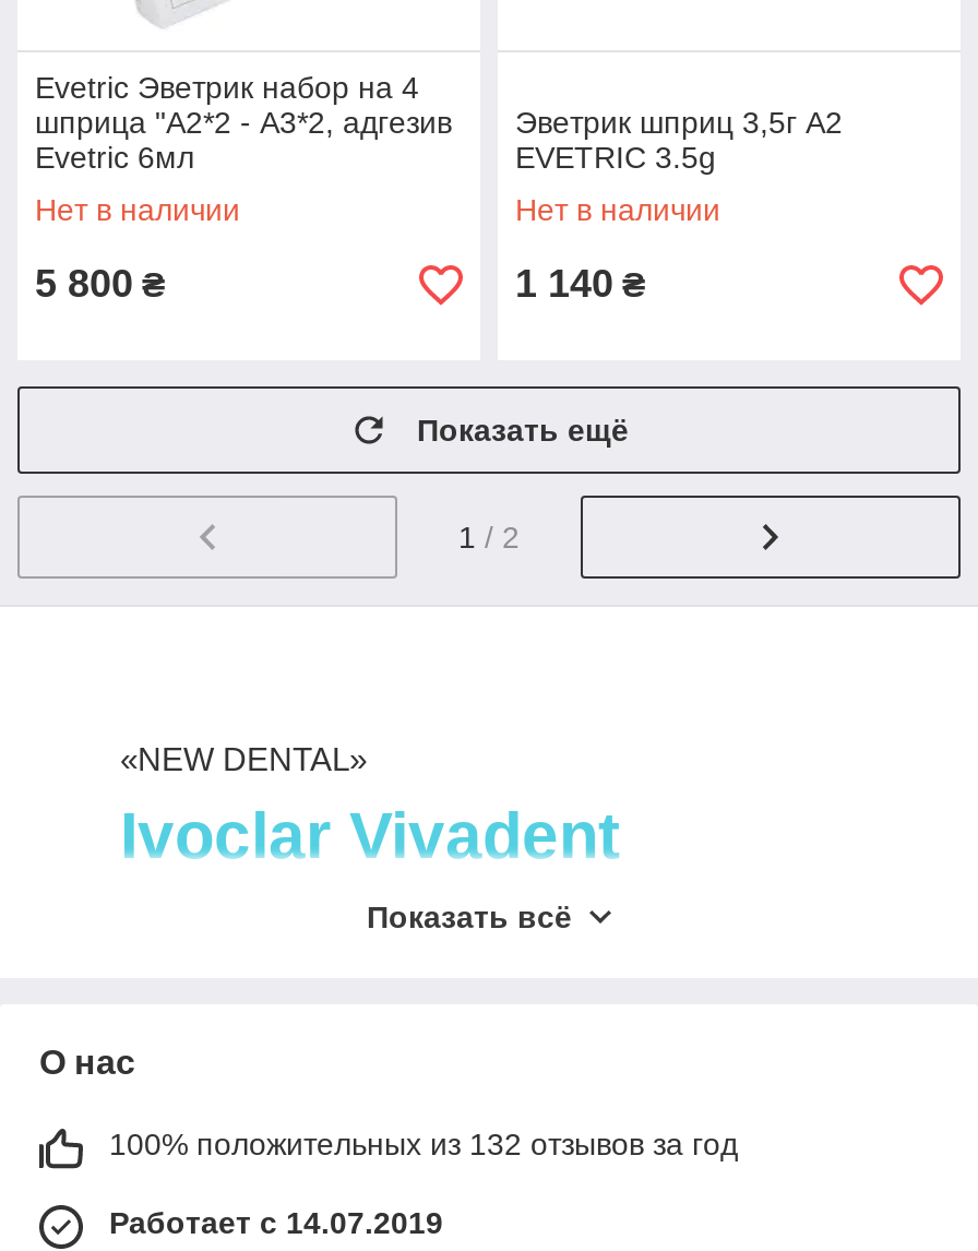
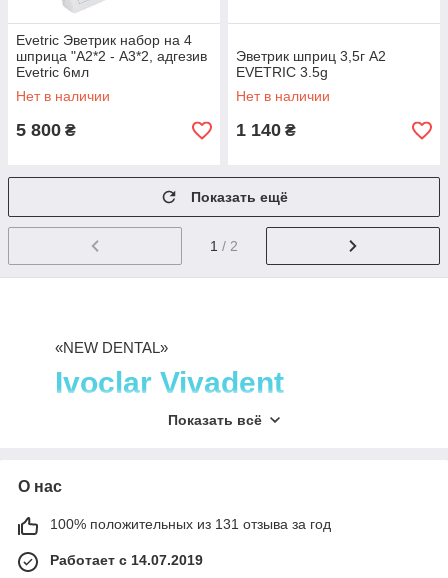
- 100% положительных из 132 отзывов за год
+ 100% положительных из 131 отзыва за год
